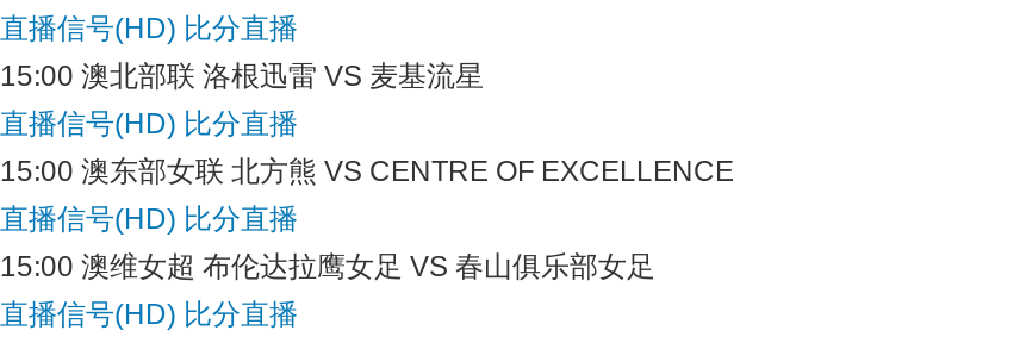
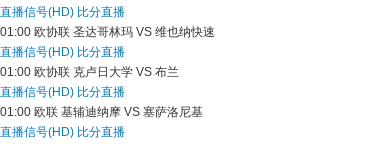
- 15:00 澳北部联洛根迅雷 VS 麦基流星
+ 01:00 欧协联圣达哥林玛 VS 维也纳快速

- 15:00 澳东部女联北方熊 VS CENTRE OF EXCELLENCE
+ 01:00 欧协联克卢日大学 VS 布兰

- 15:00 澳维女超布伦达拉鹰女足 VS 春山俱乐部女足
+ 01:00 欧联基辅迪纳摩 VS 塞萨洛尼基
